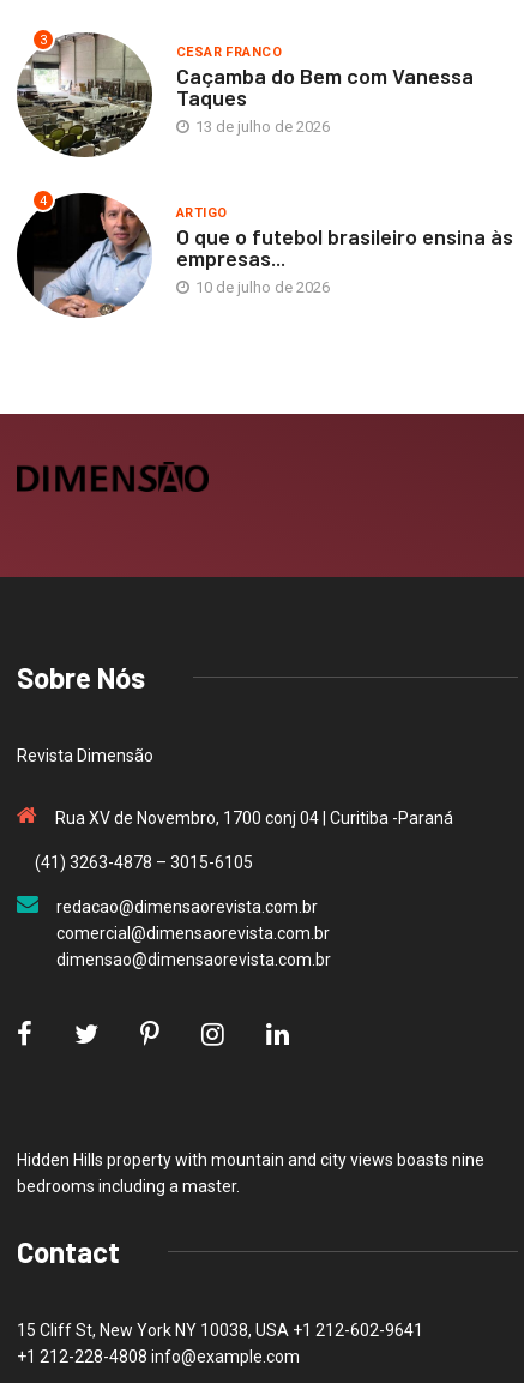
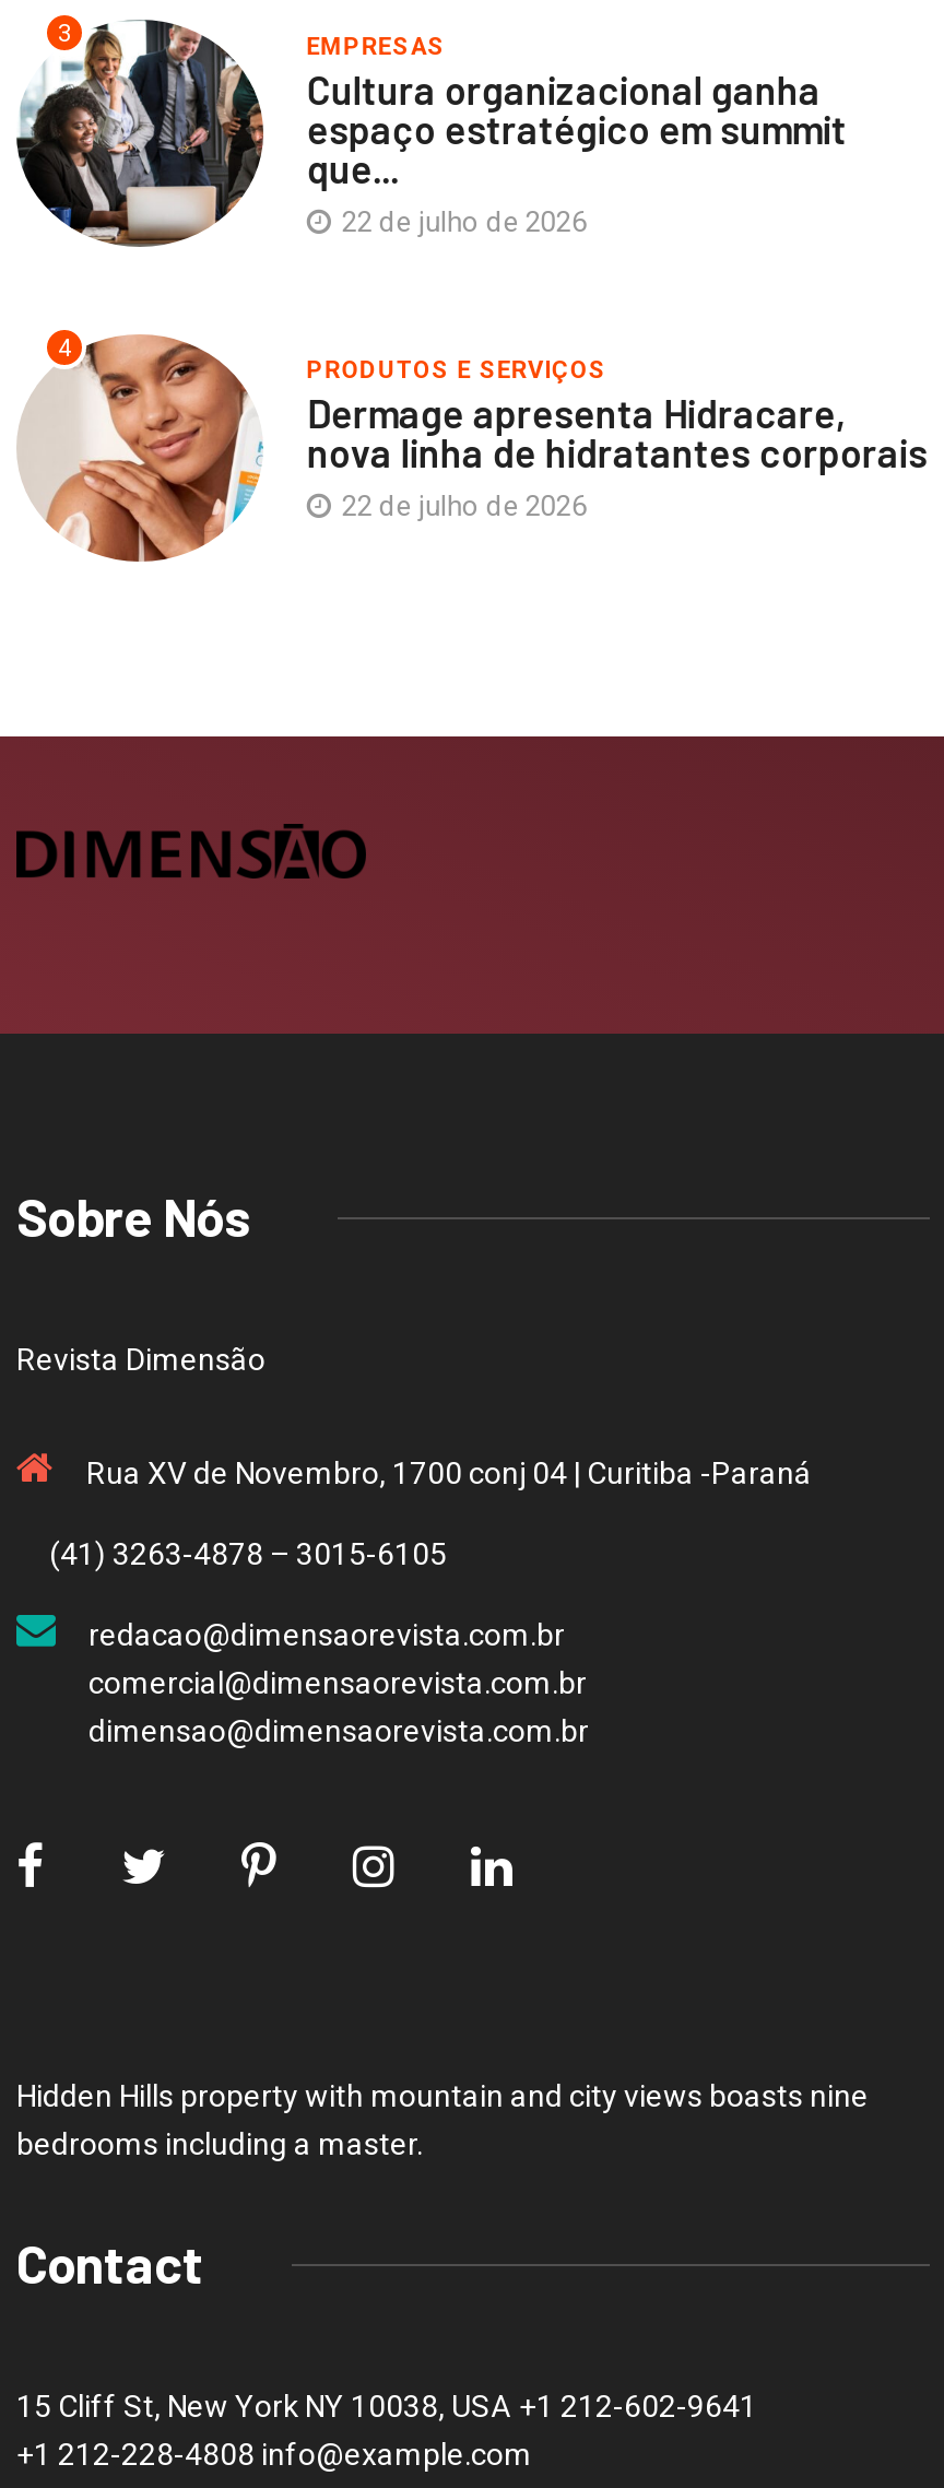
- [image]
- CESAR FRANCO
- Caçamba do Bem com Vanessa
- Taques
- 13 de julho de 2026
+ [image]
+ EMPRESAS
+ Cultura organizacional ganha
+ espaço estratégico em summit
+ que...
+ 22 de julho de 2026

- [image]
- ARTIGO
- O que o futebol brasileiro ensina às
- empresas...
- 10 de julho de 2026
+ [image]
+ PRODUTOS E SERVIÇOS
+ Dermage apresenta Hidracare,
+ nova linha de hidratantes corporais
+ 22 de julho de 2026
